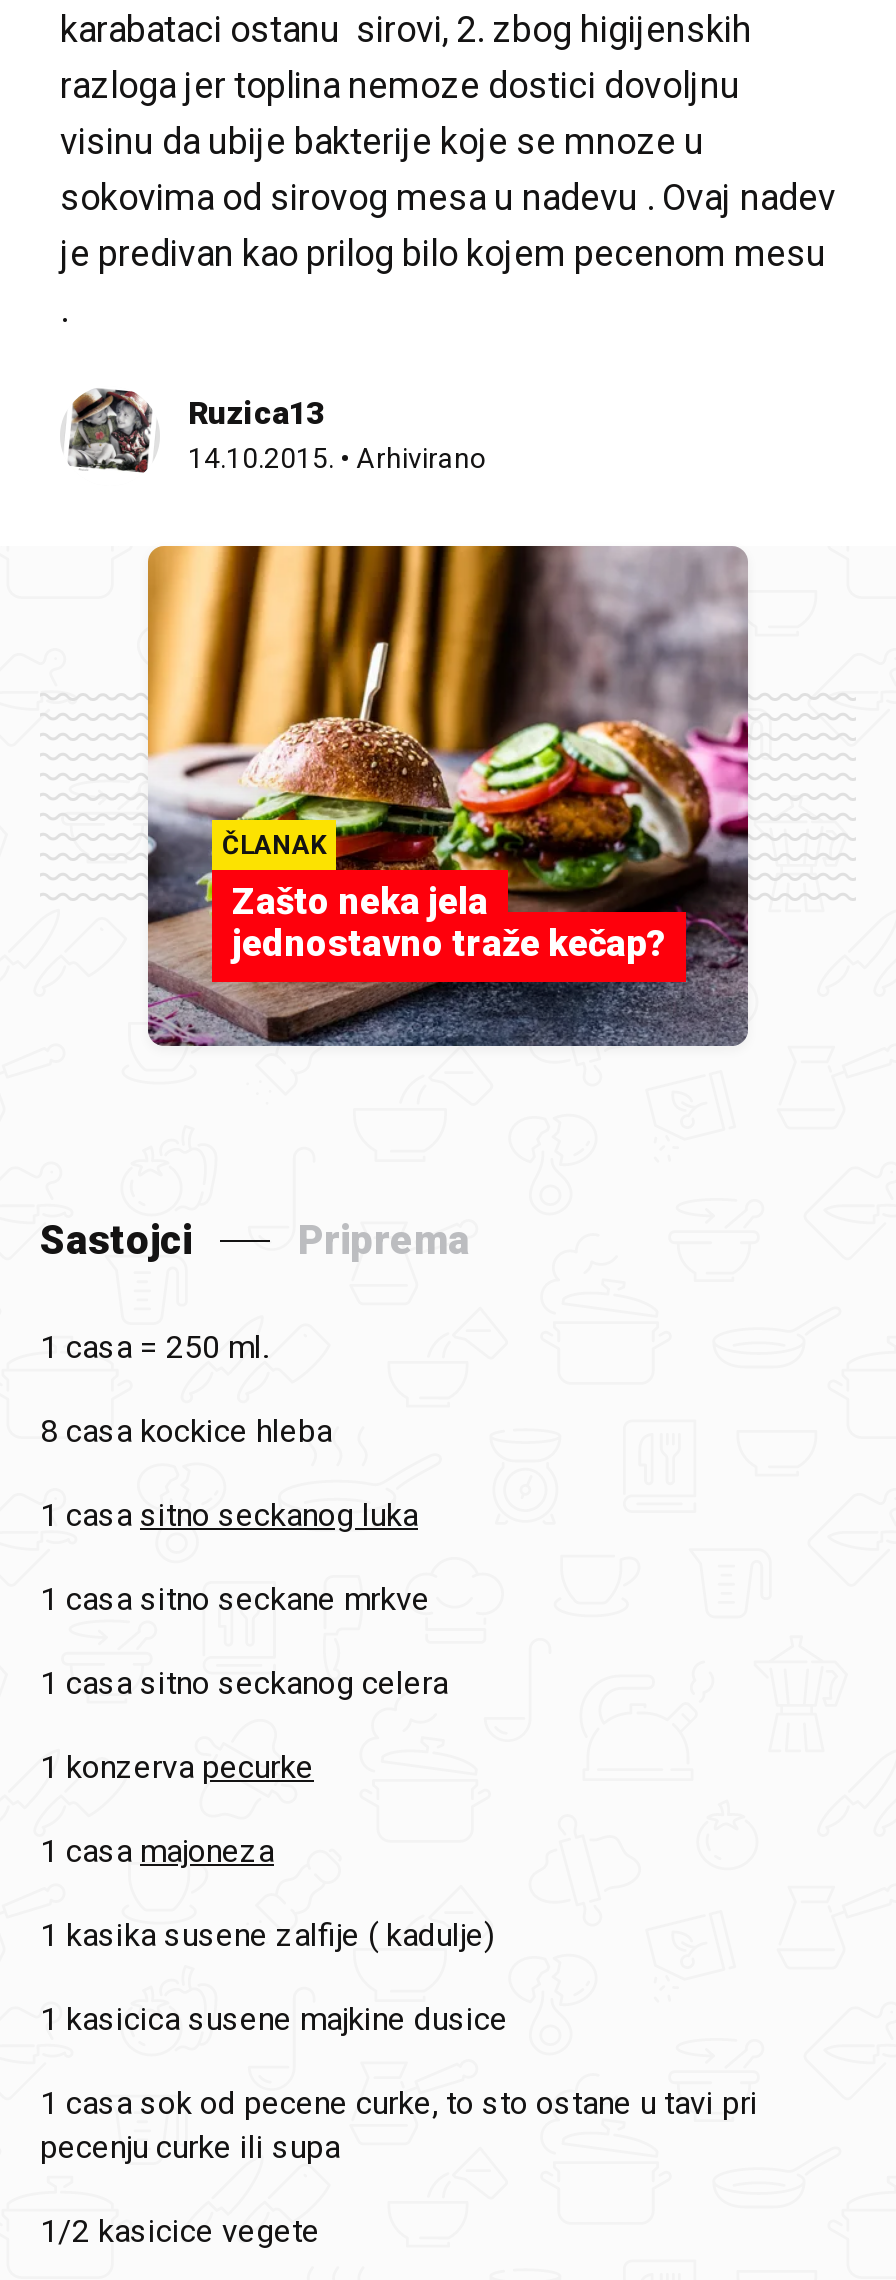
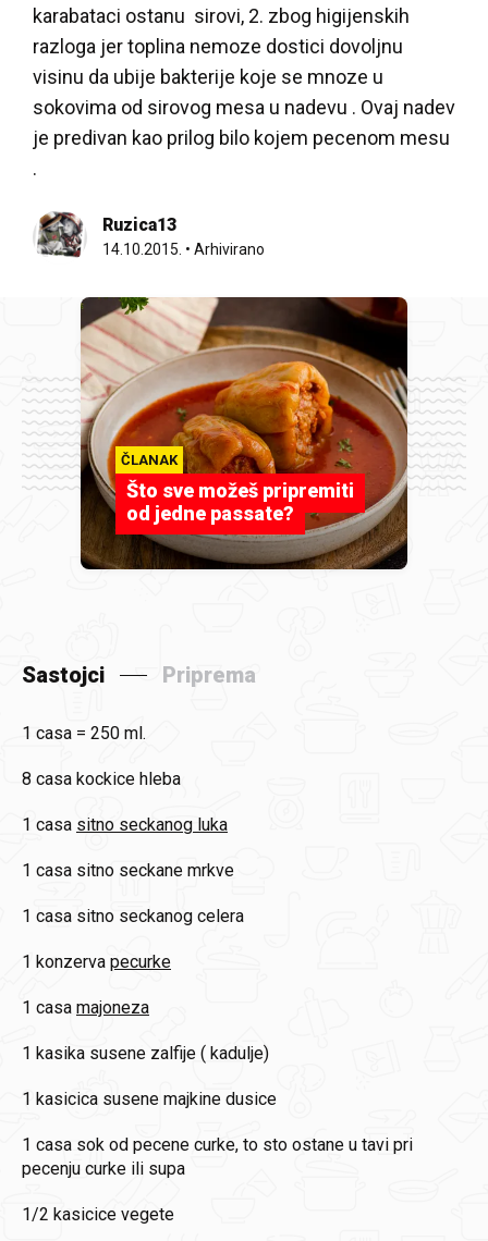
- [image]
- Zašto neka jela
- jednostavno traže kečap?
+ [image]
+ Što sve možeš pripremiti
+ od jedne passate?
